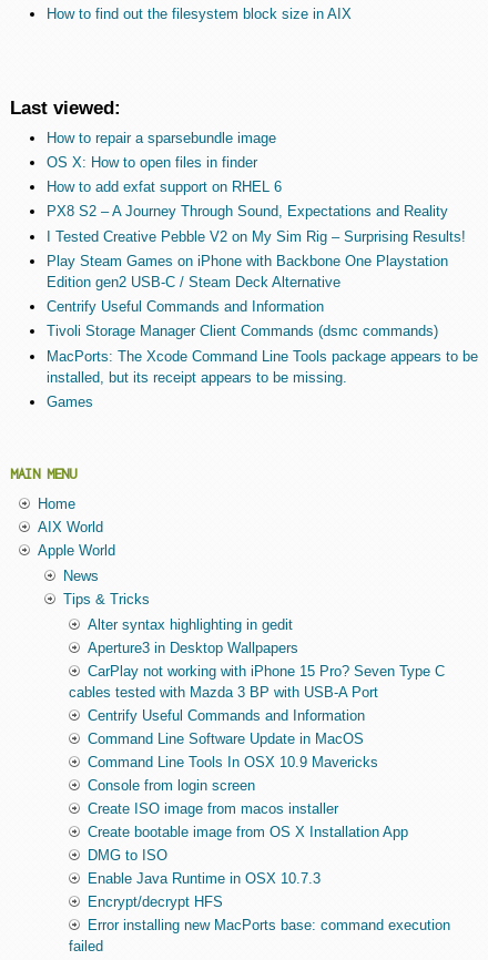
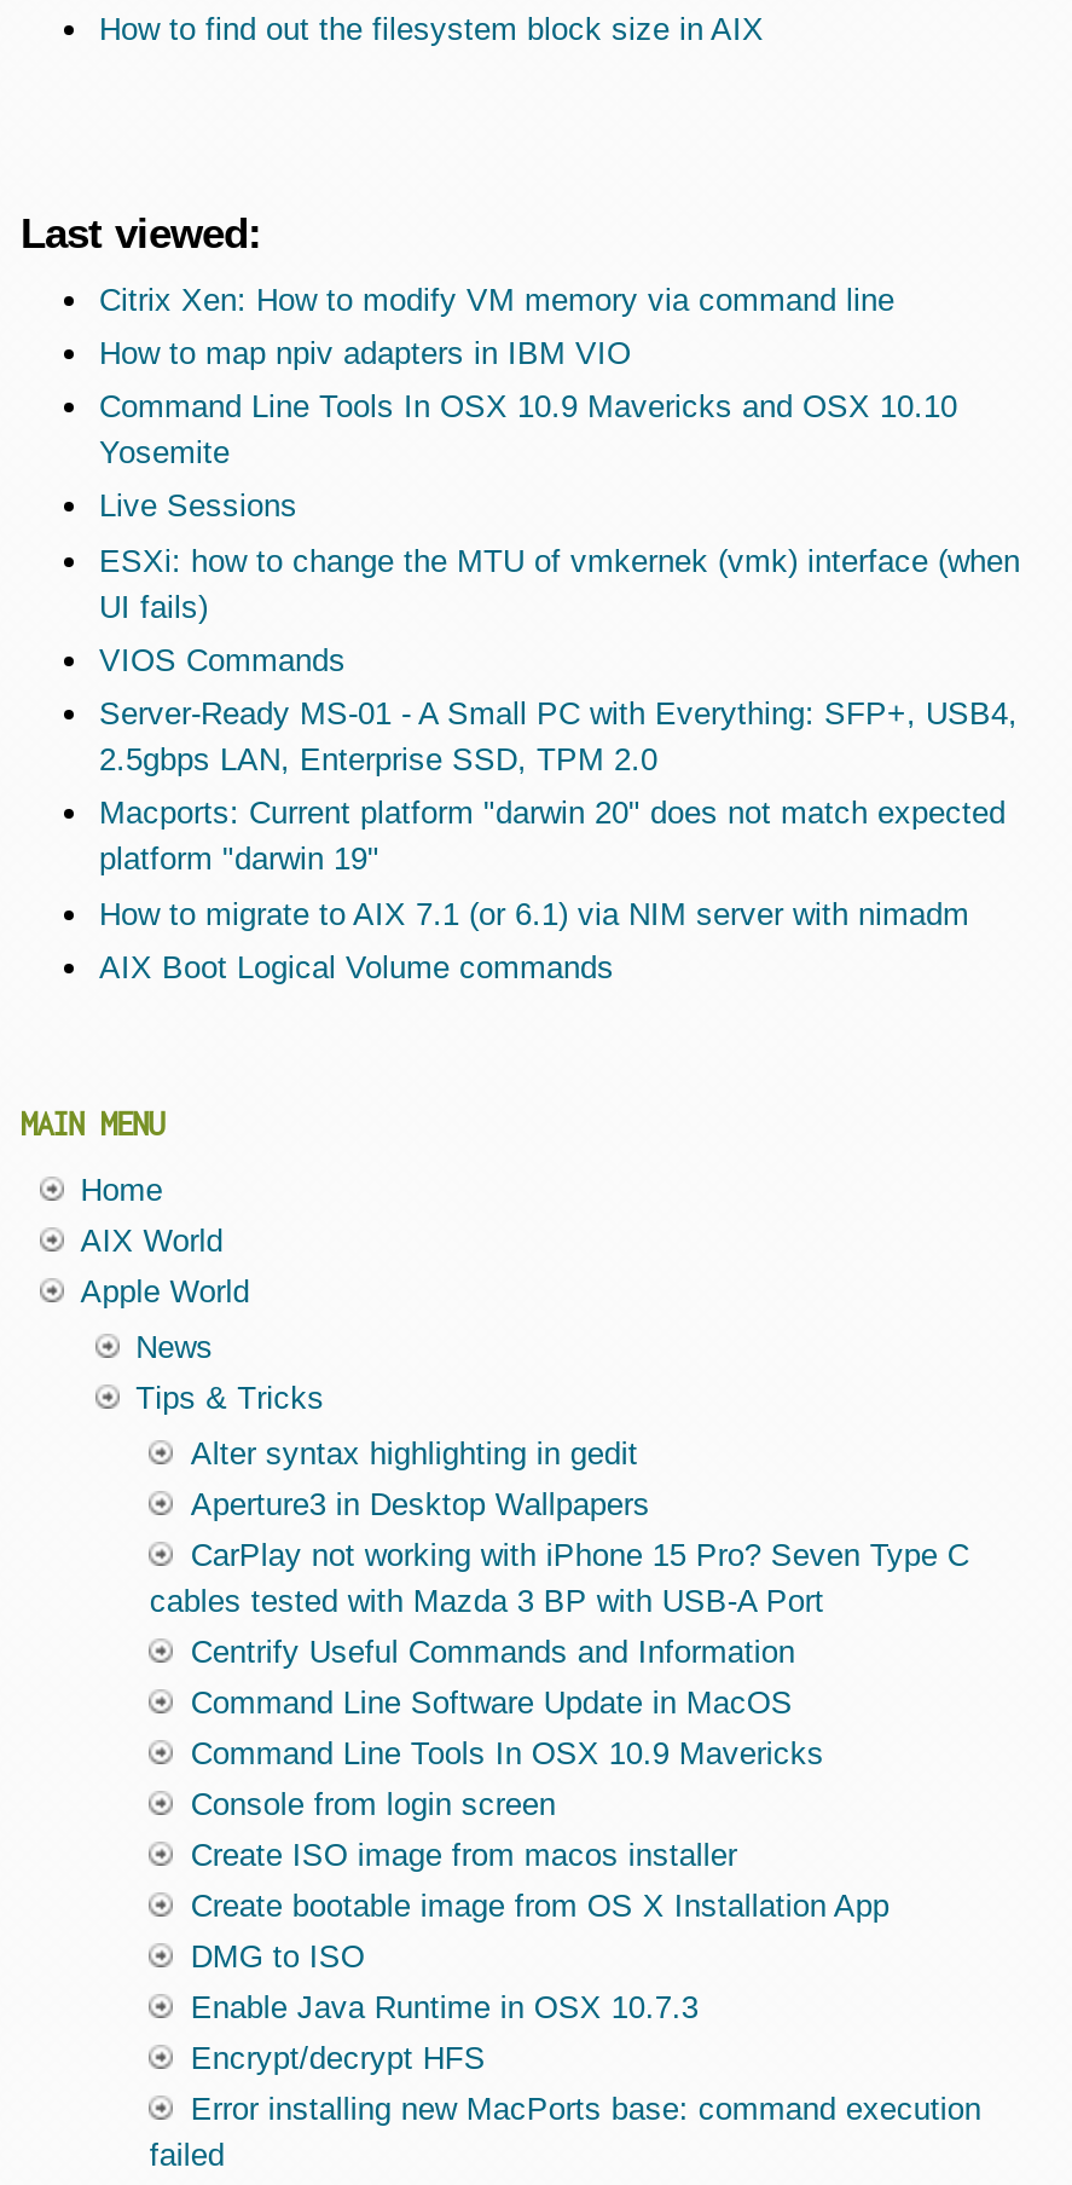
- How to repair a sparsebundle image
+ Citrix Xen: How to modify VM memory via command line

- OS X: How to open files in finder
+ How to map npiv adapters in IBM VIO

- How to add exfat support on RHEL 6
+ Command Line Tools In OSX 10.9 Mavericks and OSX 10.10
+ Yosemite

- PX8 S2 – A Journey Through Sound, Expectations and Reality
+ Live Sessions

- I Tested Creative Pebble V2 on My Sim Rig – Surprising Results!
+ ESXi: how to change the MTU of vmkernek (vmk) interface (when
+ UI fails)

- Play Steam Games on iPhone with Backbone One Playstation
- Edition gen2 USB-C / Steam Deck Alternative
+ VIOS Commands

- Centrify Useful Commands and Information
+ Server-Ready MS-01 - A Small PC with Everything: SFP+, USB4,
+ 2.5gbps LAN, Enterprise SSD, TPM 2.0

- Tivoli Storage Manager Client Commands (dsmc commands)
+ Macports: Current platform "darwin 20" does not match expected
+ platform "darwin 19"

- MacPorts: The Xcode Command Line Tools package appears to be
- installed, but its receipt appears to be missing.
+ How to migrate to AIX 7.1 (or 6.1) via NIM server with nimadm

- Games
+ AIX Boot Logical Volume commands
